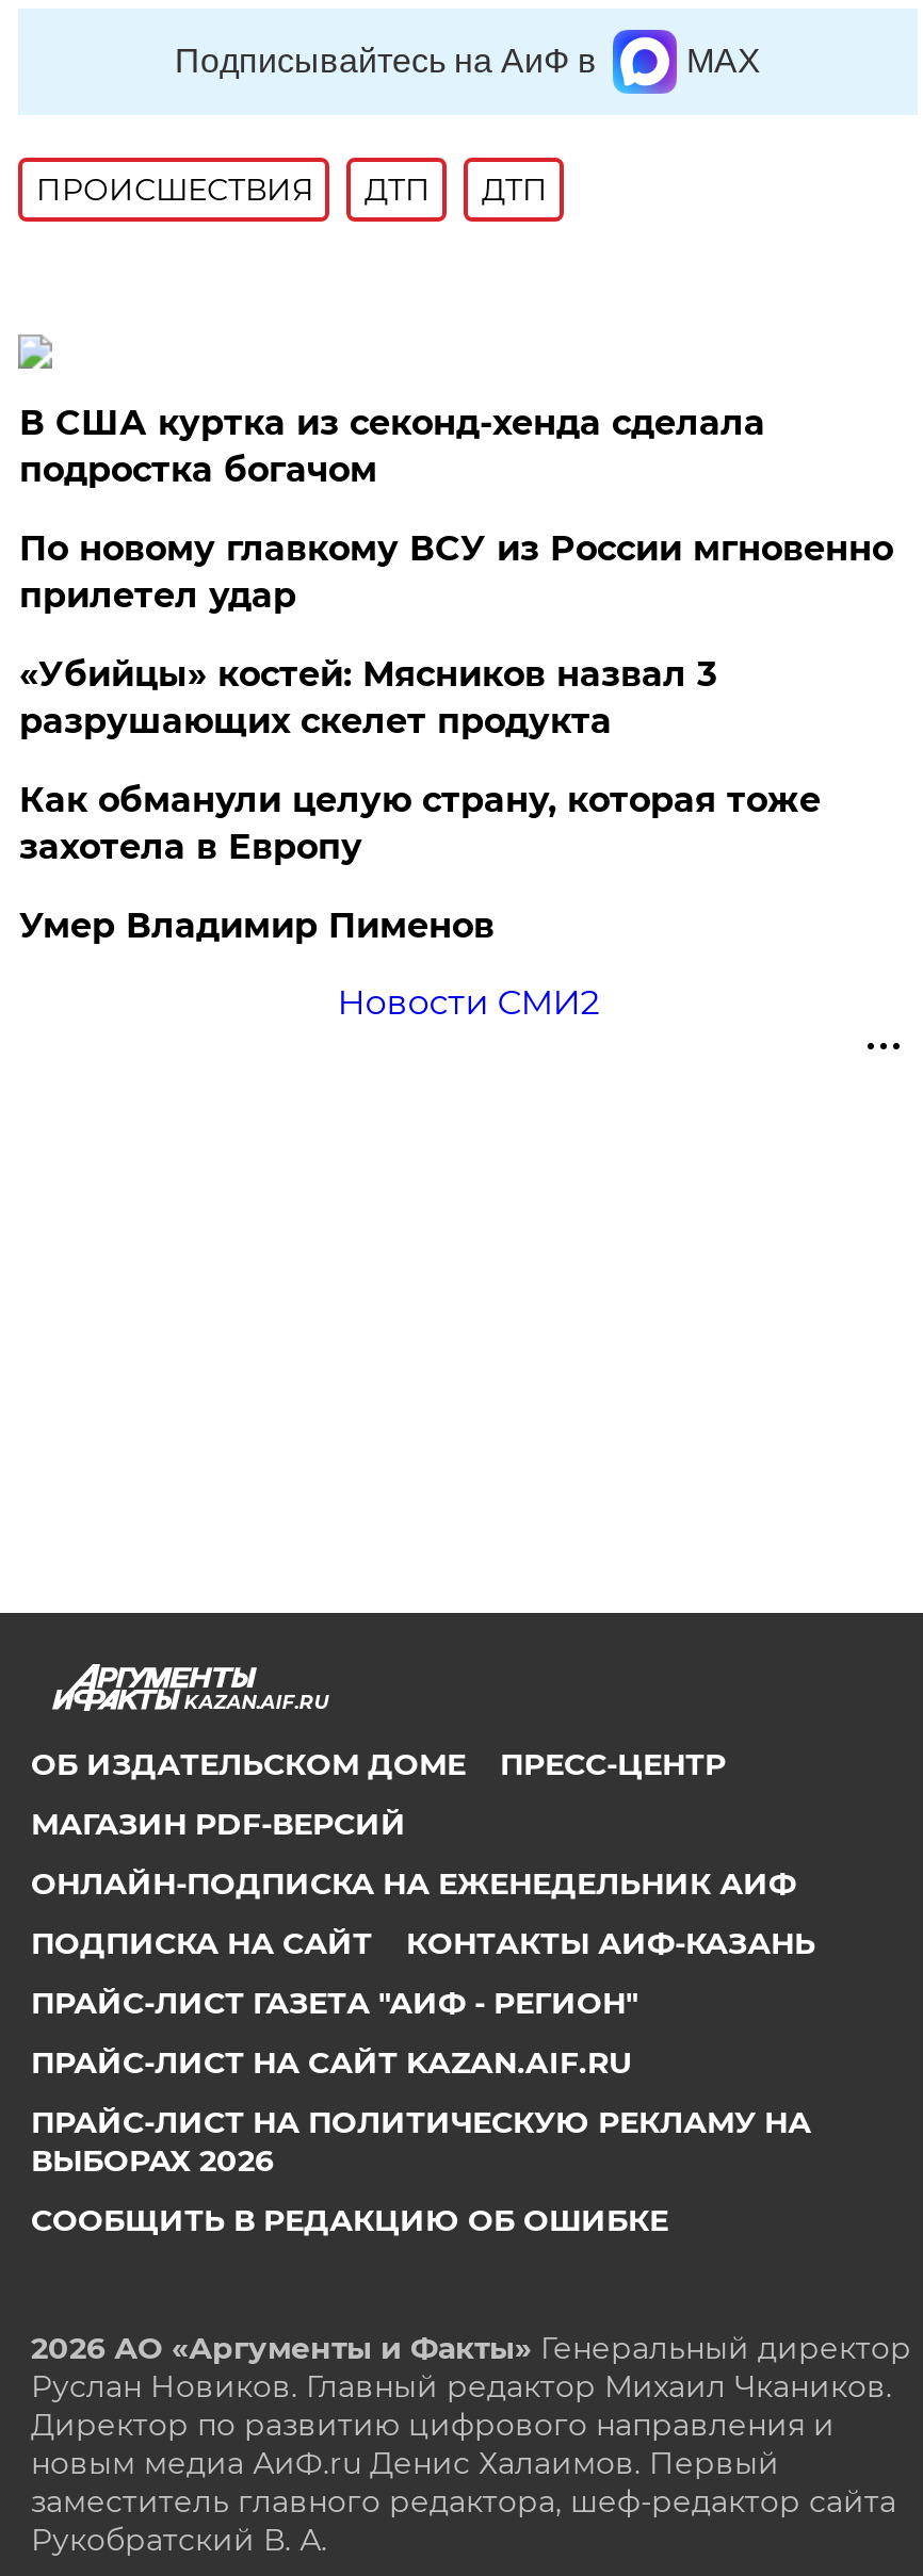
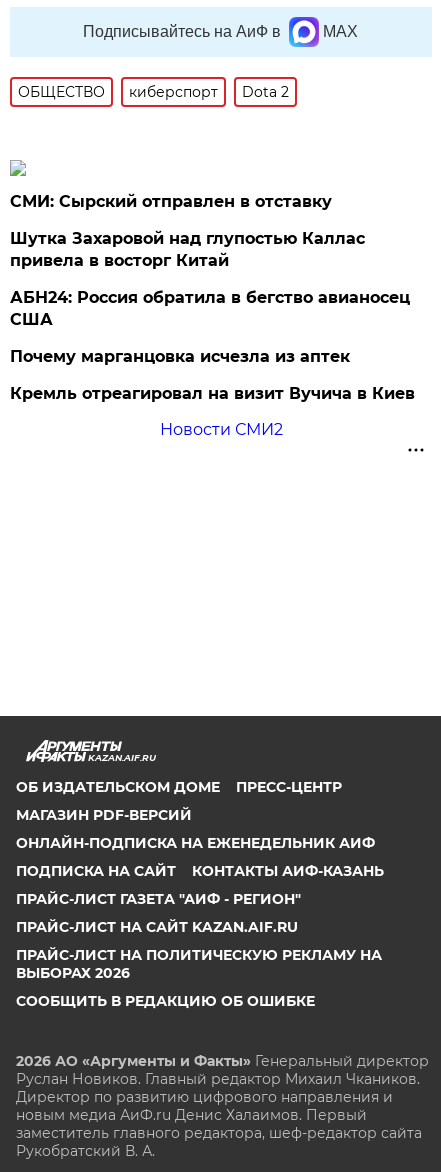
- ПРОИСШЕСТВИЯ
- ДТП
- ДТП
+ ОБЩЕСТВО
+ киберспорт
+ Dota 2

- В США куртка из секонд-хенда сделала
- подростка богачом
+ СМИ: Сырский отправлен в отставку

- По новому главкому ВСУ из России мгновенно
- прилетел удар
+ Шутка Захаровой над глупостью Каллас
+ привела в восторг Китай

- «Убийцы» костей: Мясников назвал 3
- разрушающих скелет продукта
+ АБН24: Россия обратила в бегство авианосец
+ США

- Как обманули целую страну, которая тоже
- захотела в Европу
+ Почему марганцовка исчезла из аптек

- Умер Владимир Пименов
+ Кремль отреагировал на визит Вучича в Киев
